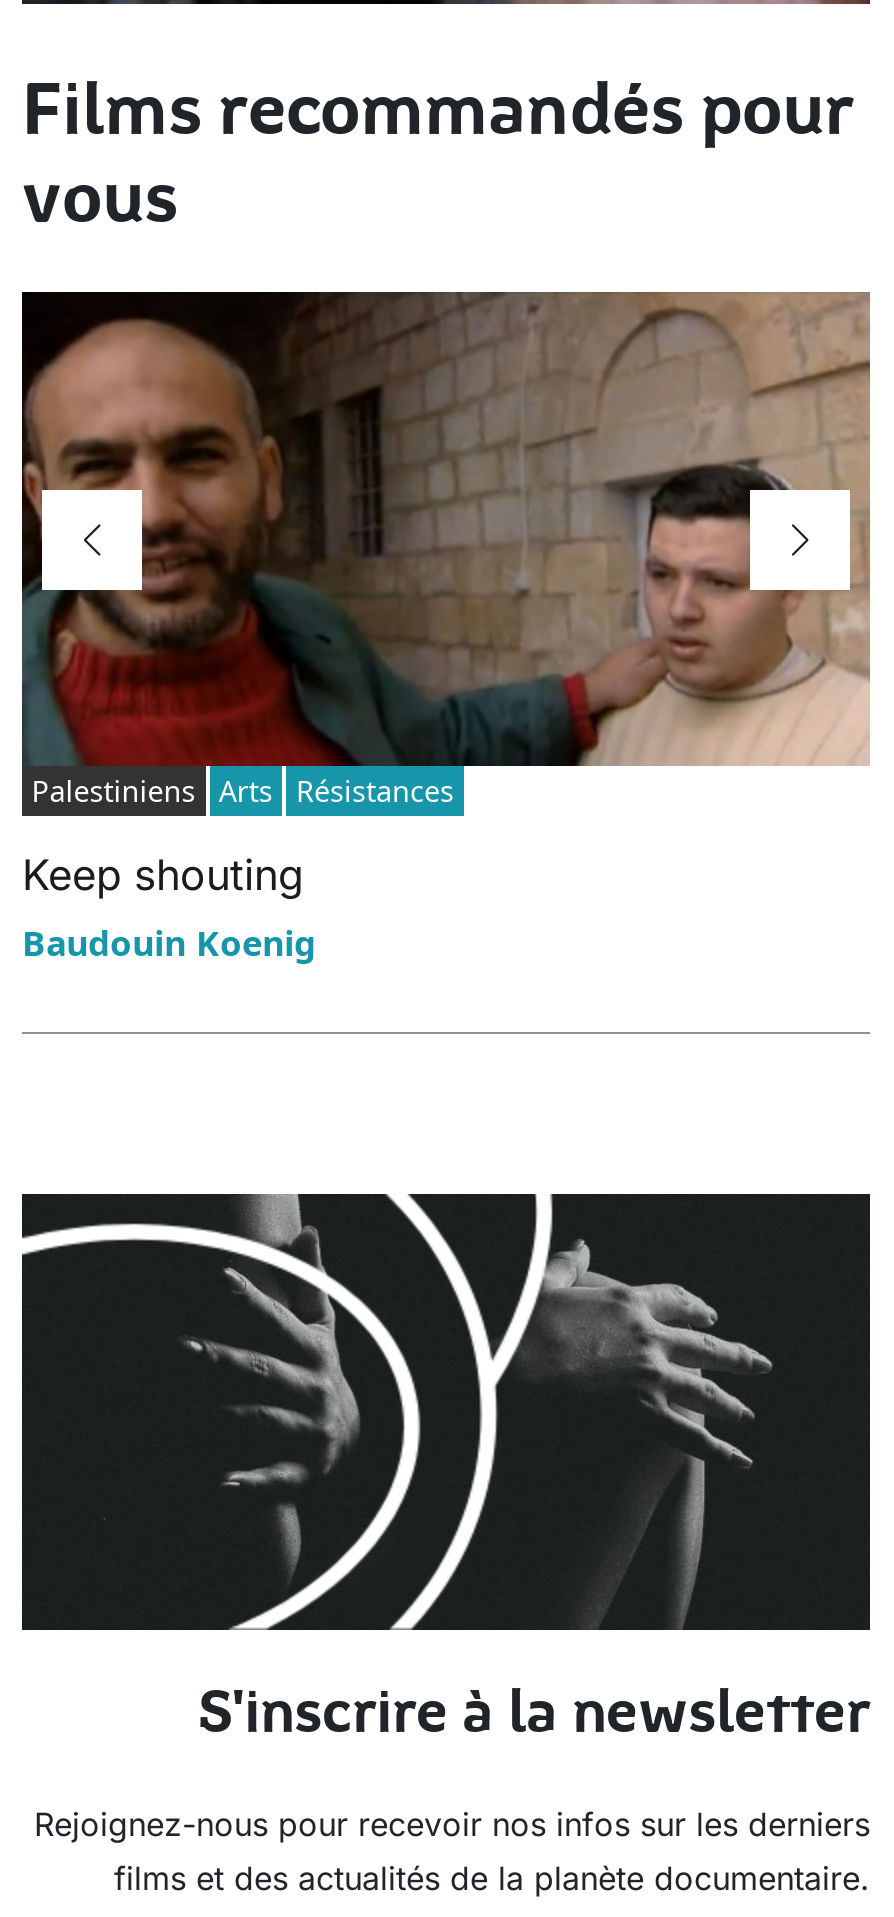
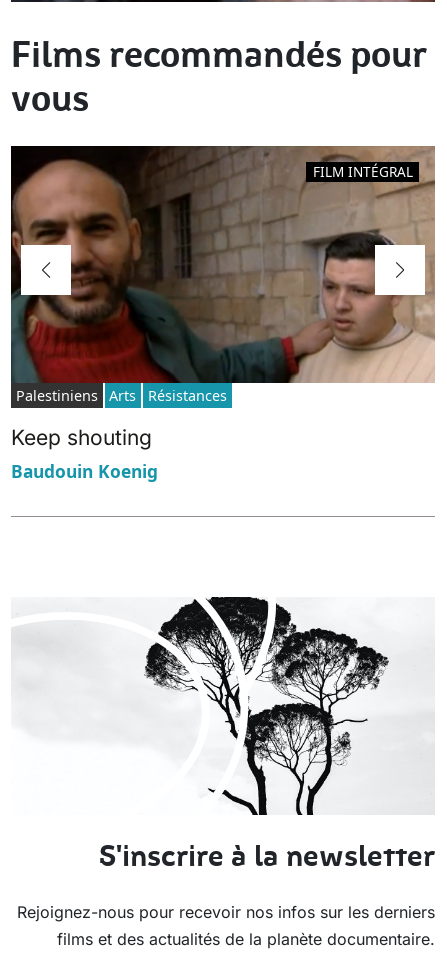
+ FILM INTÉGRAL

- [image]
+ [image]
